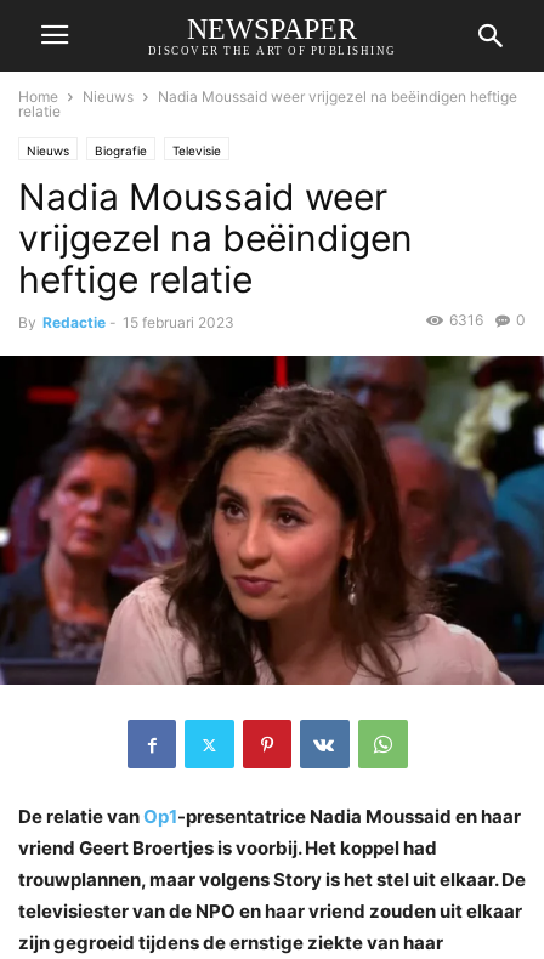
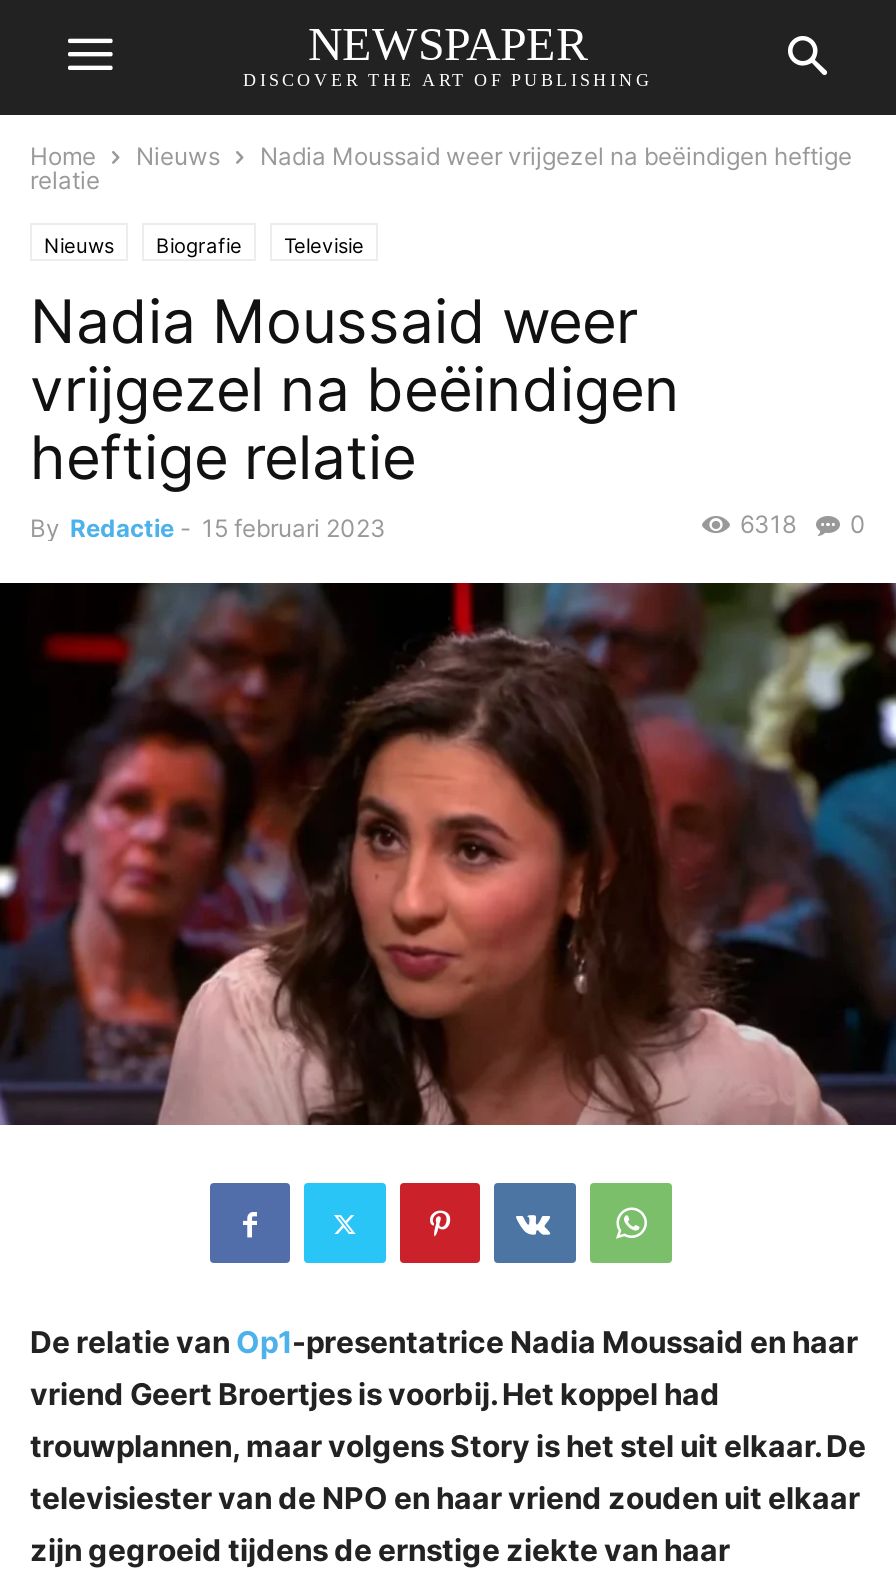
- 6316 0
+ 6318 0
